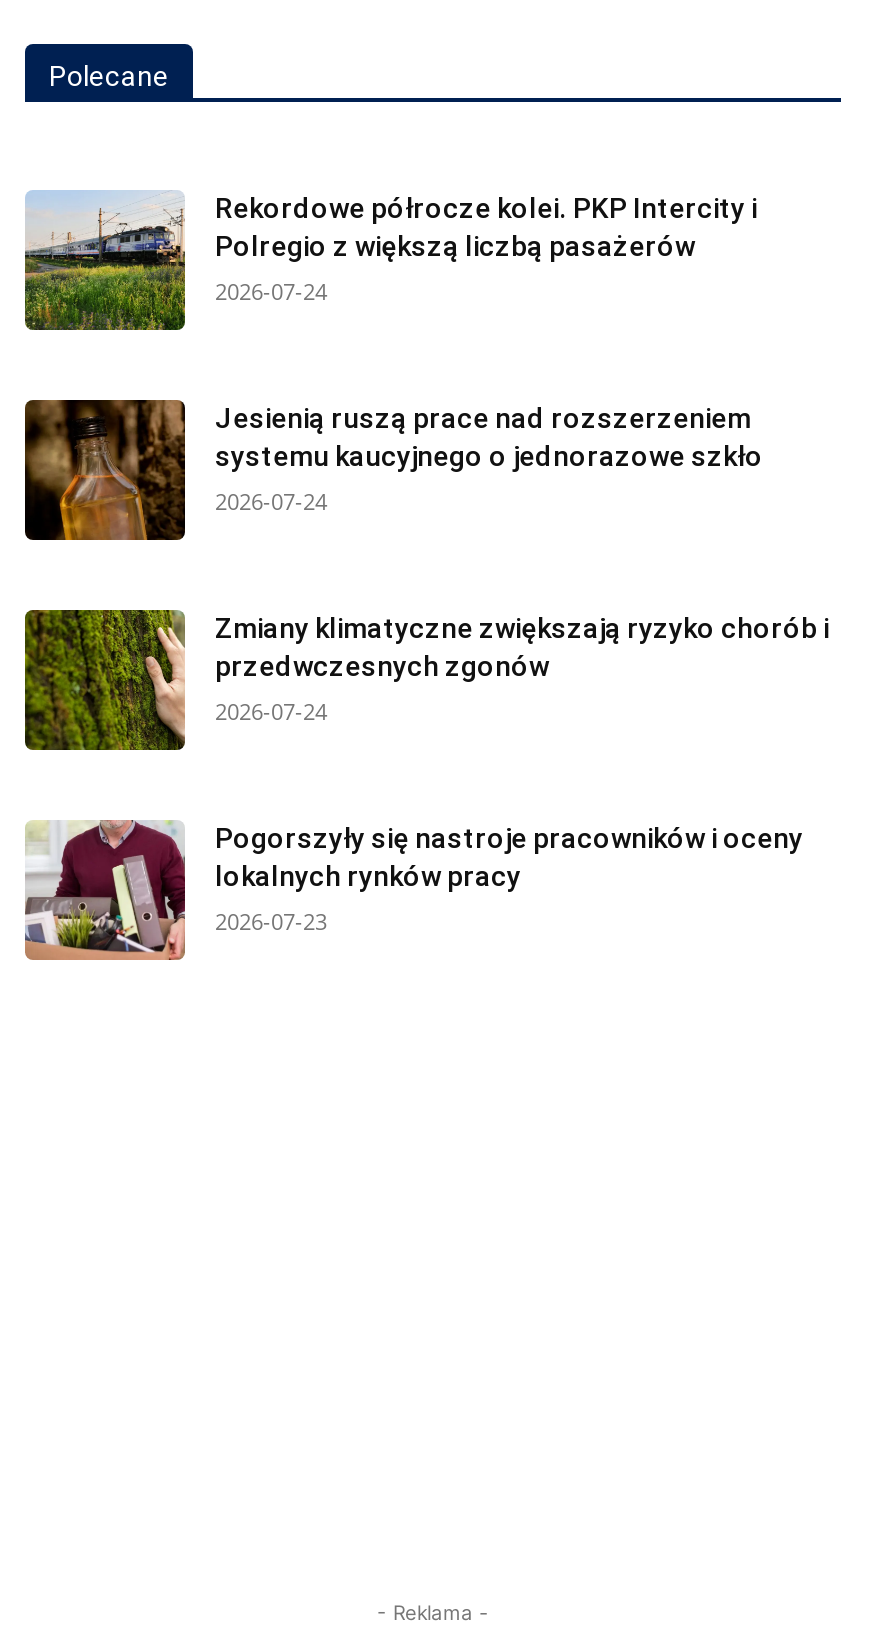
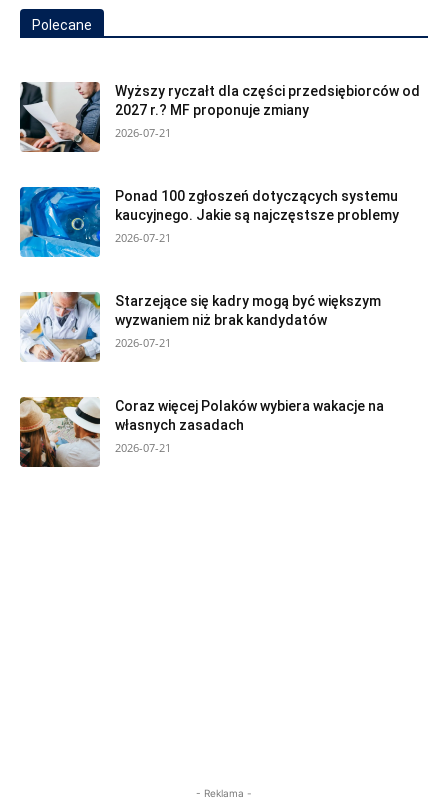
- [image]
- Rekordowe półrocze kolei. PKP Intercity i
- Polregio z większą liczbą pasażerów
- 2026-07-24
+ [image]
+ Wyższy ryczałt dla części przedsiębiorców od
+ 2027 r.? MF proponuje zmiany
+ 2026-07-21

- [image]
- Jesienią ruszą prace nad rozszerzeniem
- systemu kaucyjnego o jednorazowe szkło
- 2026-07-24
+ [image]
+ Ponad 100 zgłoszeń dotyczących systemu
+ kaucyjnego. Jakie są najczęstsze problemy
+ 2026-07-21

- [image]
- Zmiany klimatyczne zwiększają ryzyko chorób i
- przedwczesnych zgonów
- 2026-07-24
+ [image]
+ Starzejące się kadry mogą być większym
+ wyzwaniem niż brak kandydatów
+ 2026-07-21

- [image]
- Pogorszyły się nastroje pracowników i oceny
- lokalnych rynków pracy
- 2026-07-23
+ [image]
+ Coraz więcej Polaków wybiera wakacje na
+ własnych zasadach
+ 2026-07-21
